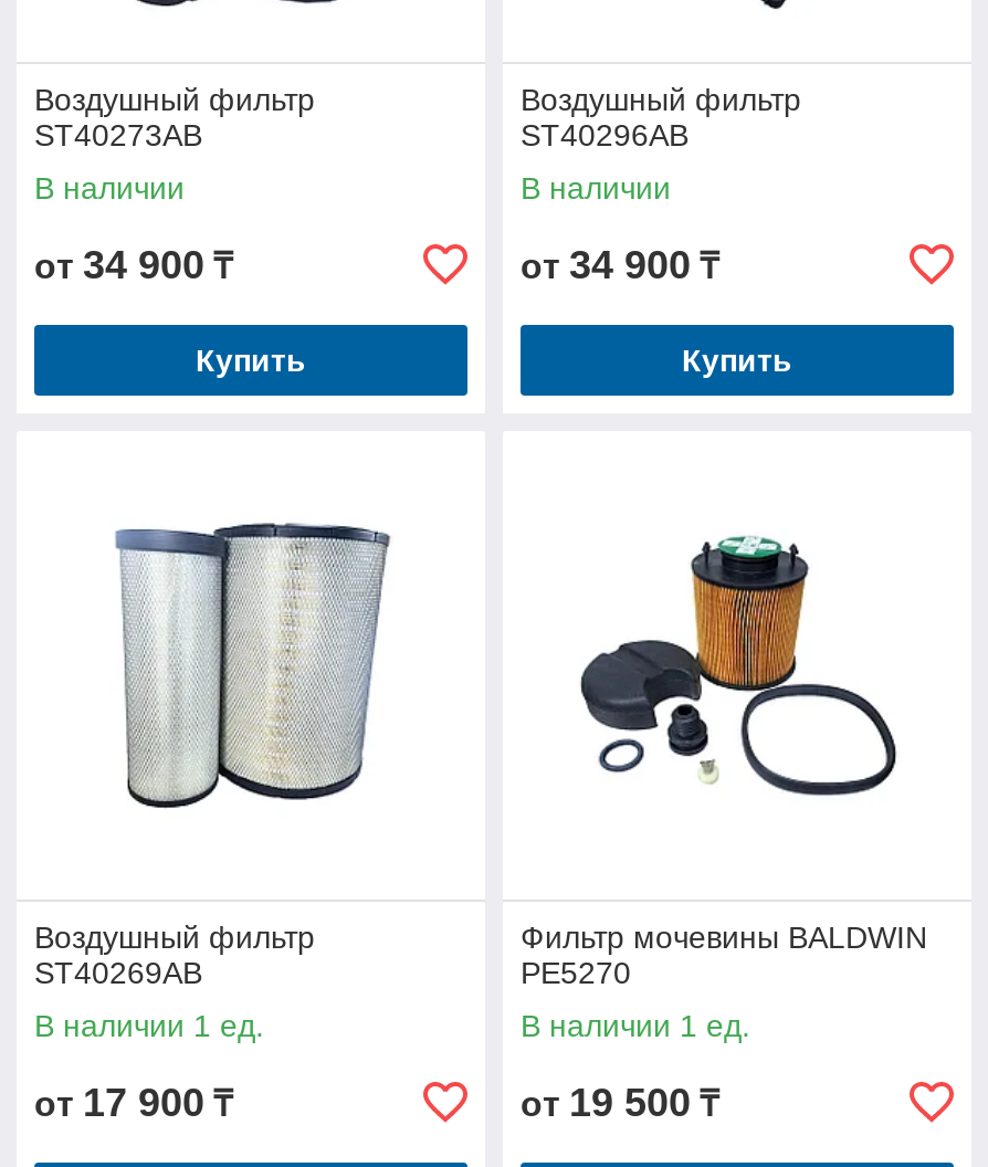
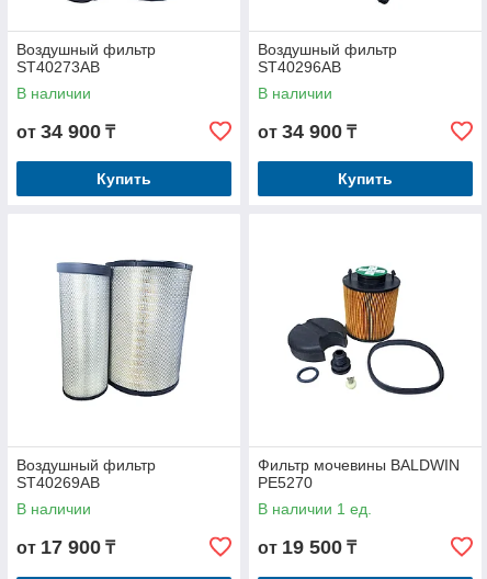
- В наличии 1 ед.
+ В наличии
